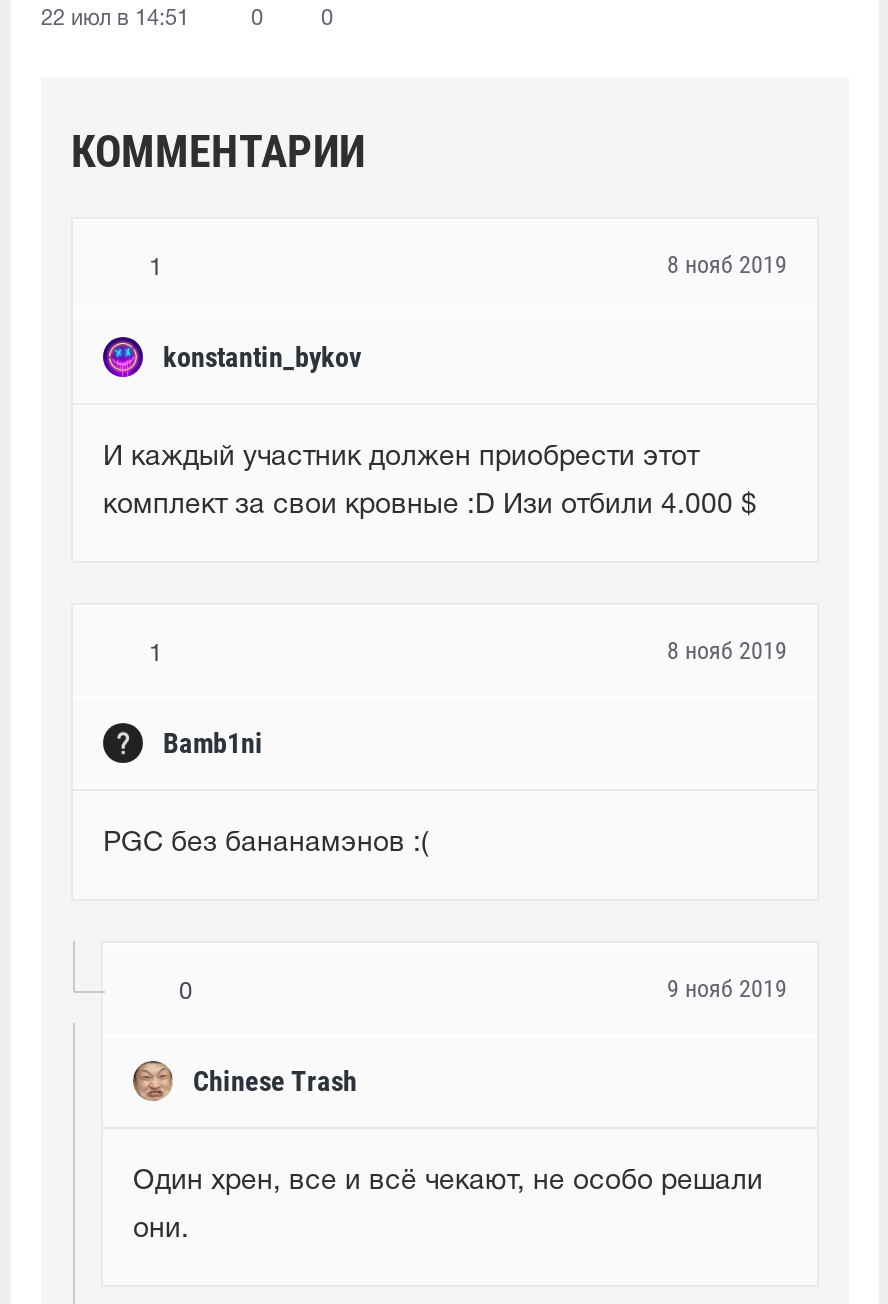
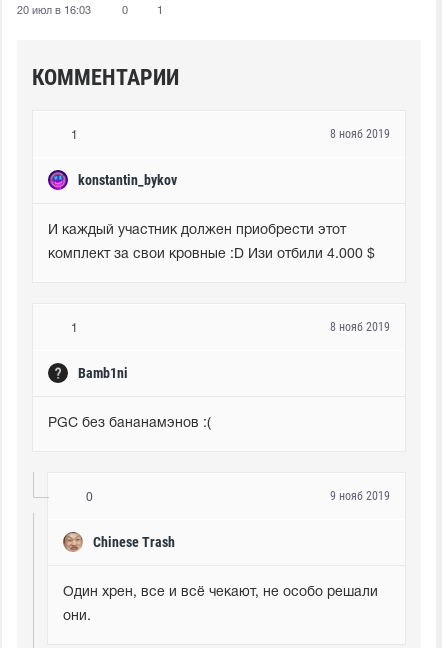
- 22 июл в 14:51
+ 20 июл в 16:03

- 0
+ 1
